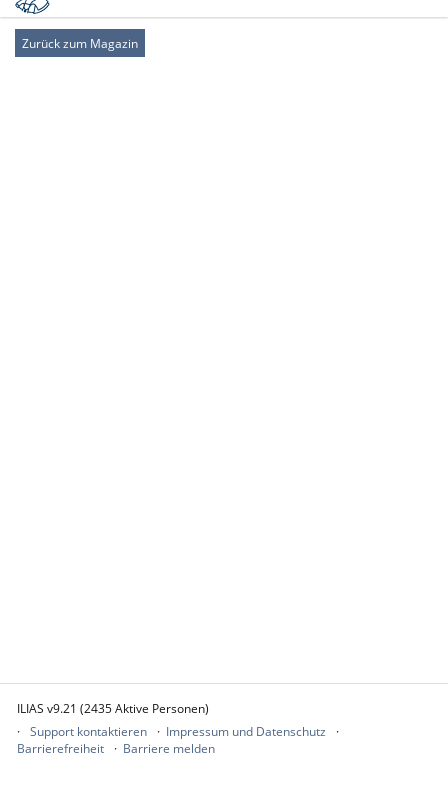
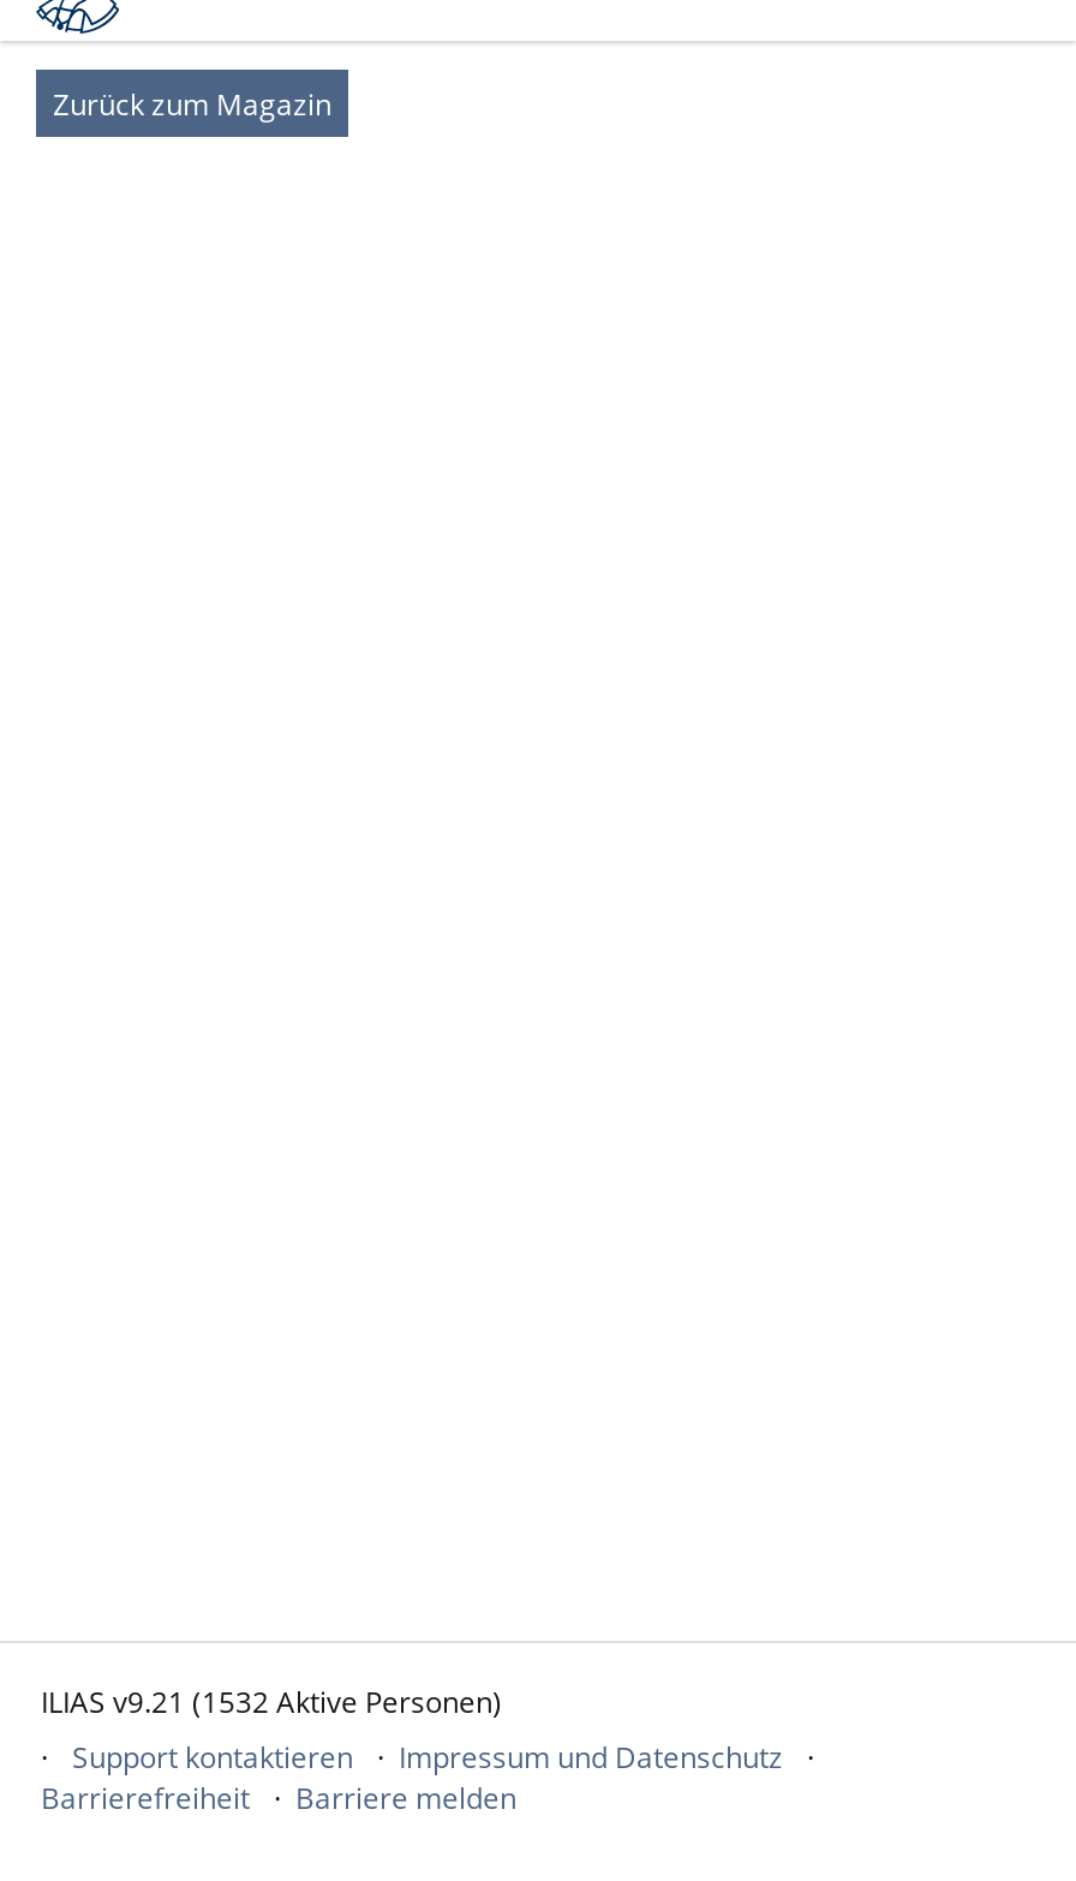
- ILIAS v9.21 (2435 Aktive Personen)
+ ILIAS v9.21 (1532 Aktive Personen)
